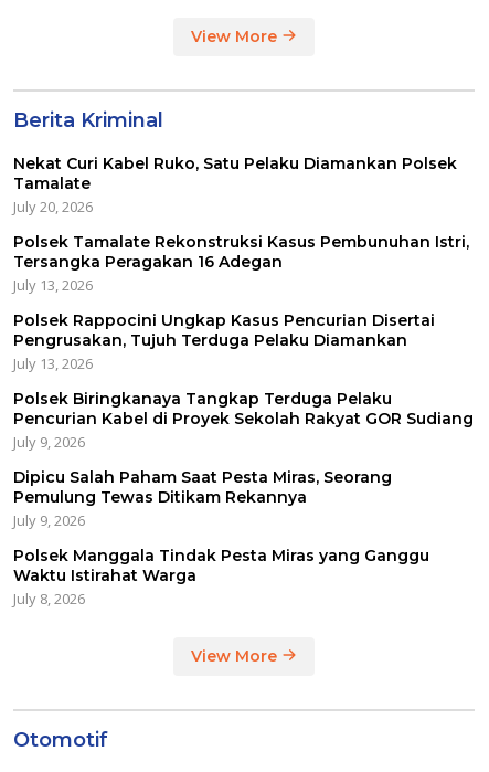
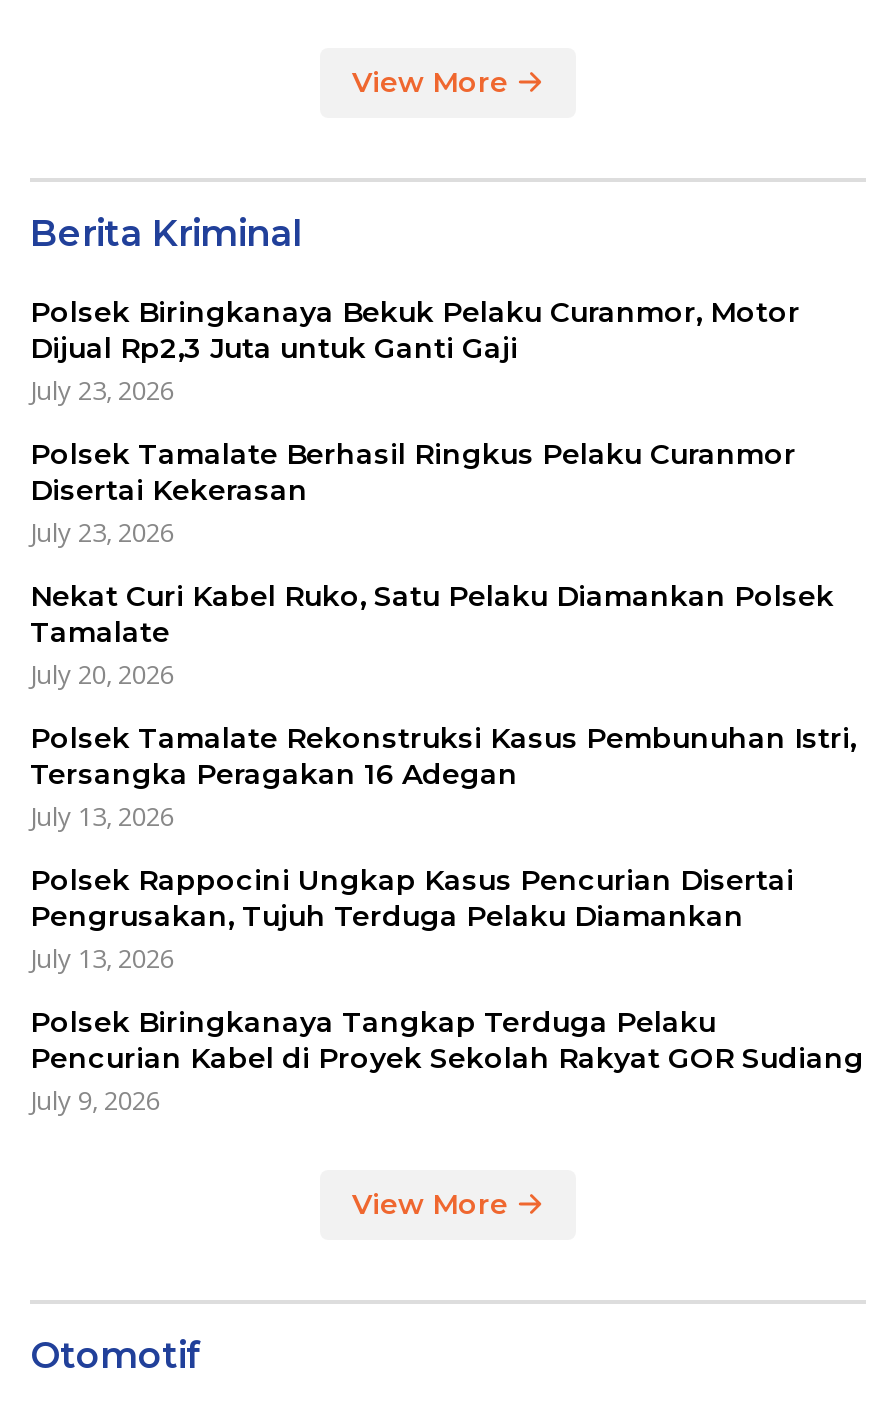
+ Polsek Biringkanaya Bekuk Pelaku Curanmor, Motor
+ Dijual Rp2,3 Juta untuk Ganti Gaji
+ July 23, 2026
+ Polsek Tamalate Berhasil Ringkus Pelaku Curanmor
+ Disertai Kekerasan
+ July 23, 2026

moved down: Nekat Curi Kabel Ruko, Satu Pelaku Diamankan Polsek | Tamalate | July 20, 2026 | ... | Pencurian Kabel di Proyek Sekolah Rakyat GOR Sudiang | July 9, 2026

- Dipicu Salah Paham Saat Pesta Miras, Seorang
- Pemulung Tewas Ditikam Rekannya
- July 9, 2026
- Polsek Manggala Tindak Pesta Miras yang Ganggu
- Waktu Istirahat Warga
- July 8, 2026
